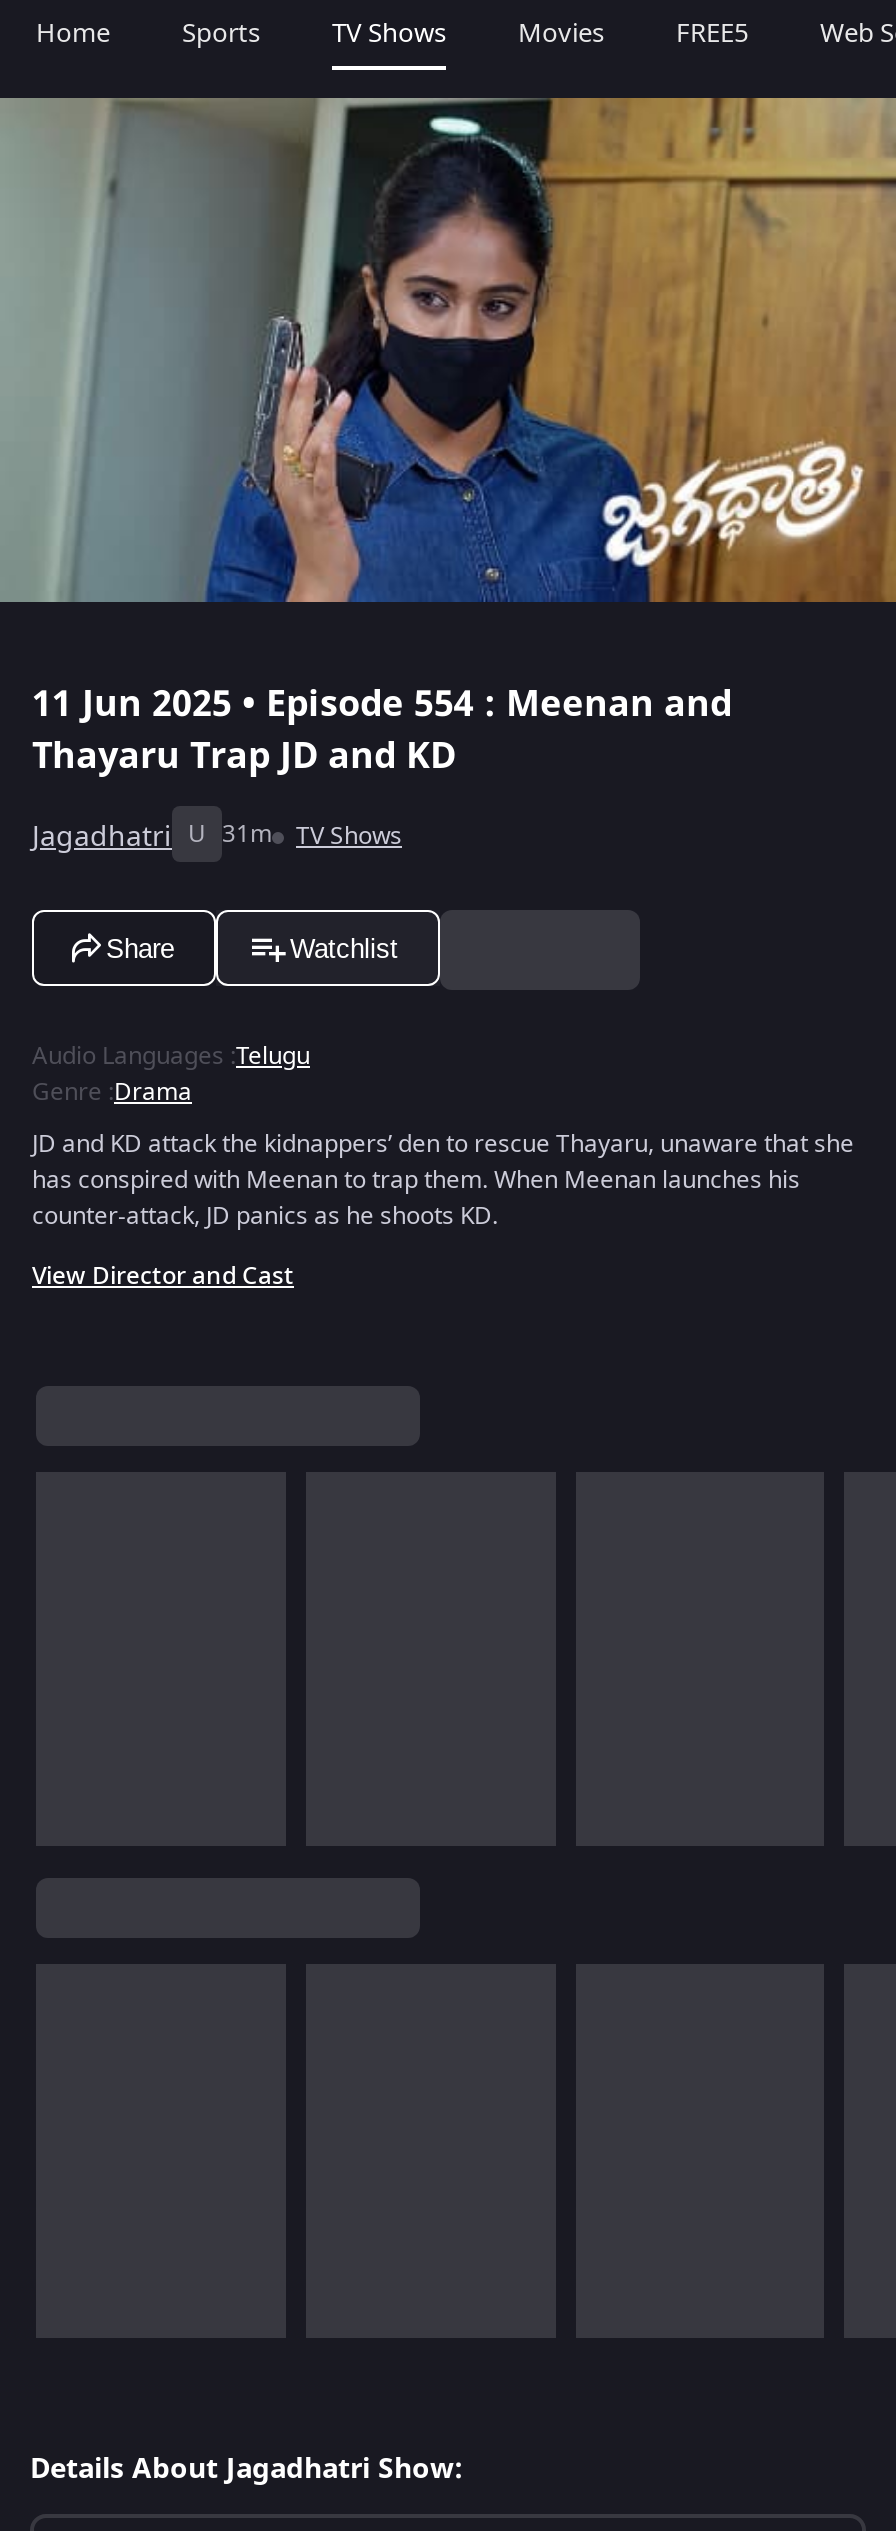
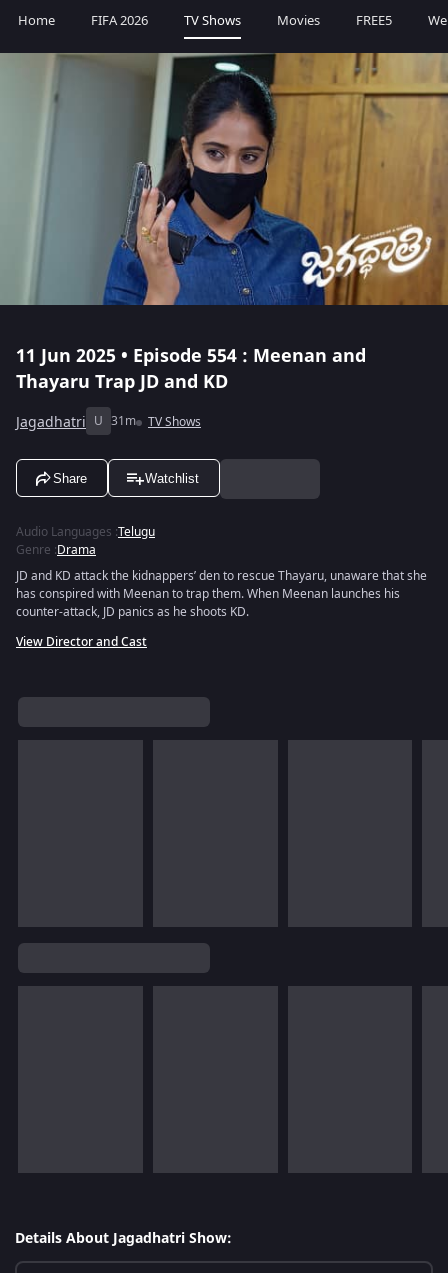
- Sports
+ FIFA 2026
